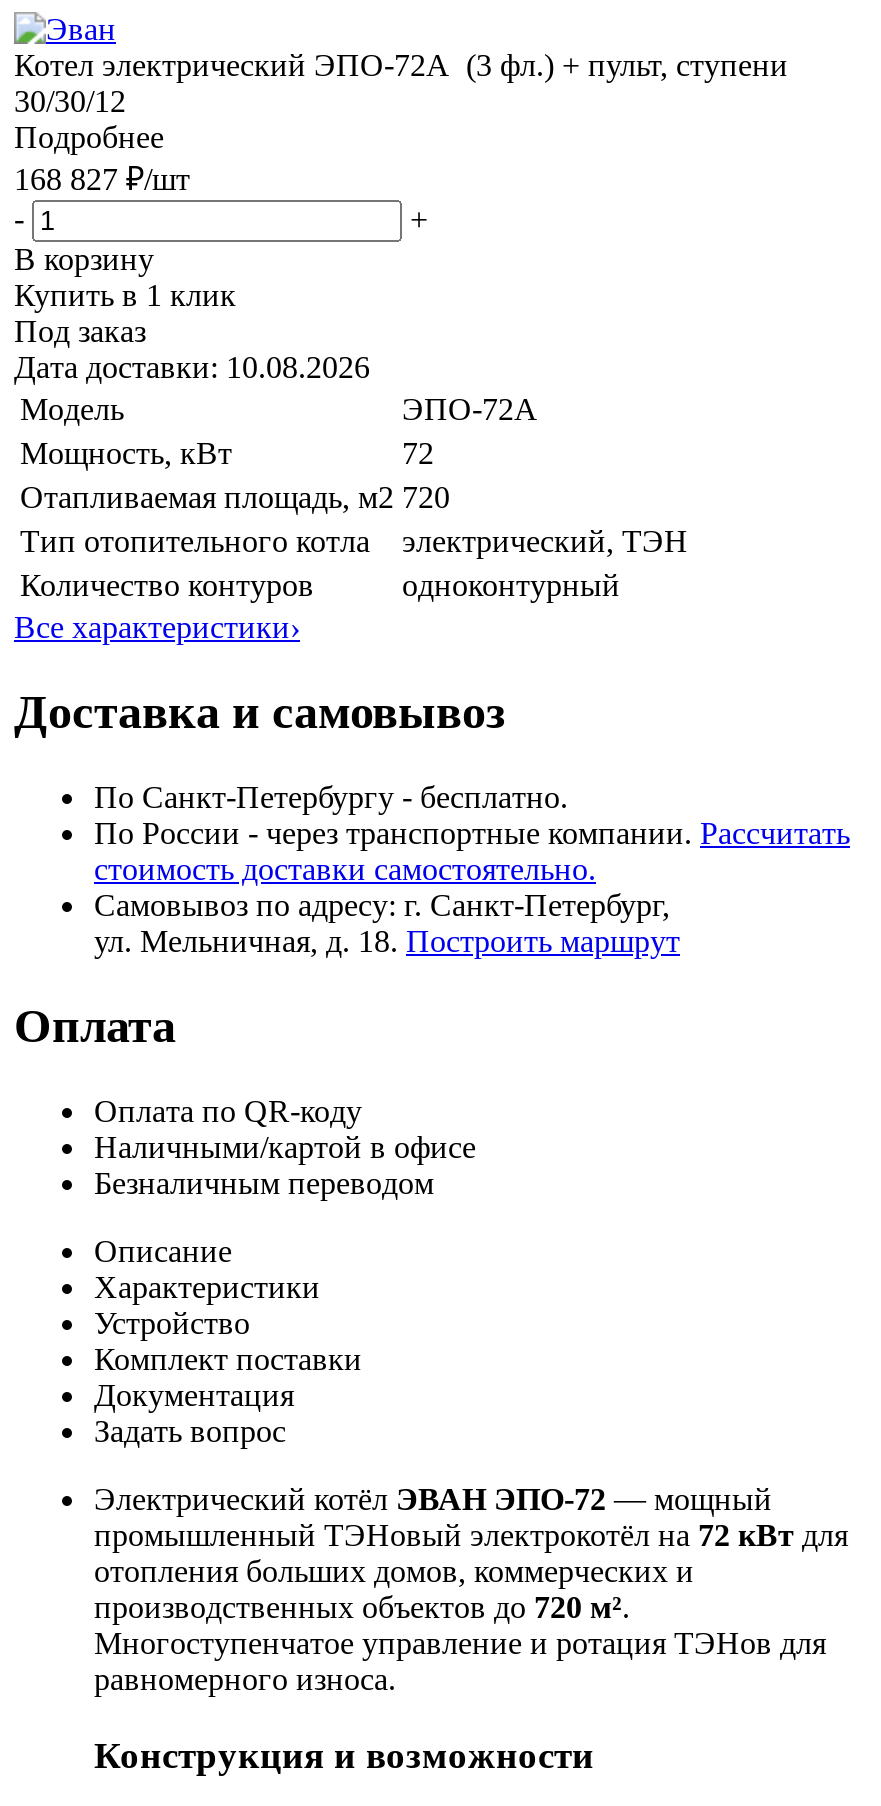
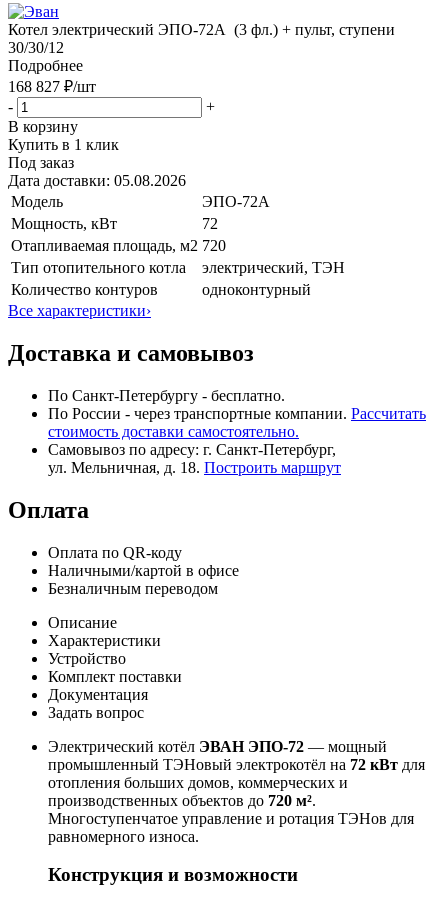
- Дата доставки: 10.08.2026
+ Дата доставки: 05.08.2026
